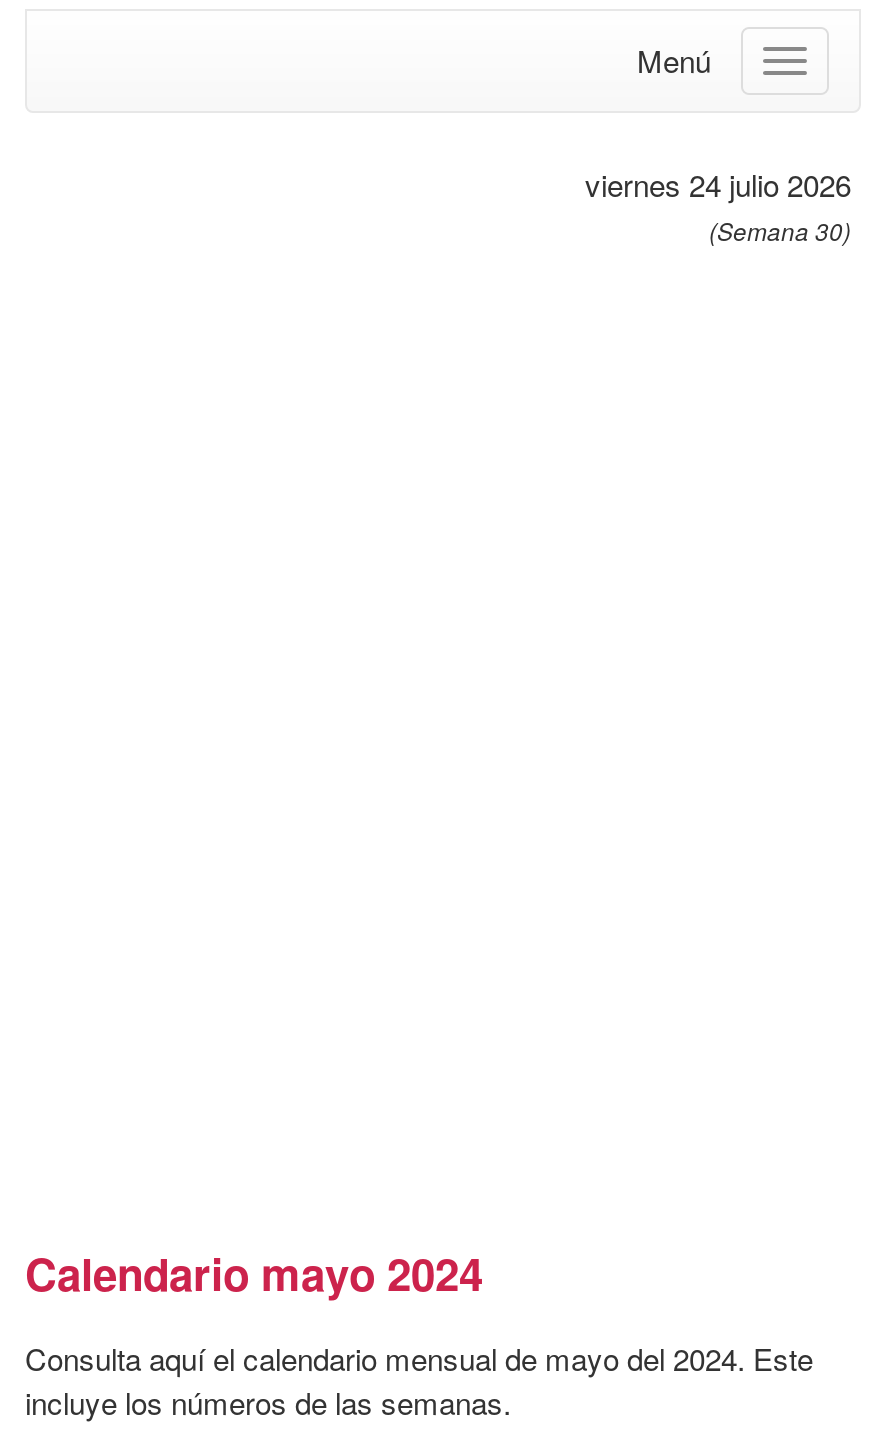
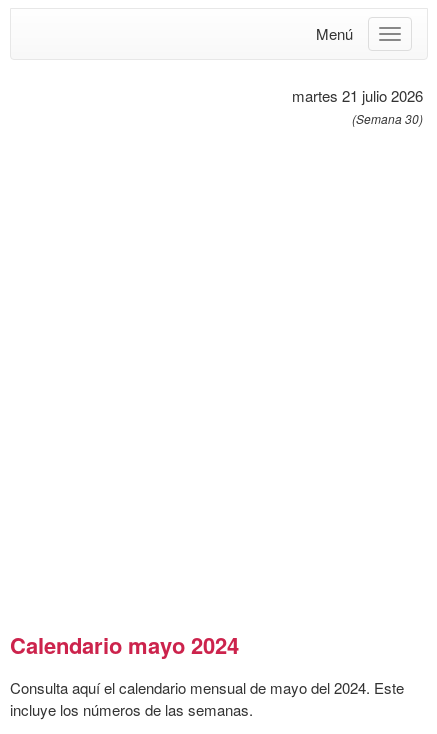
- viernes 24 julio 2026
+ martes 21 julio 2026
